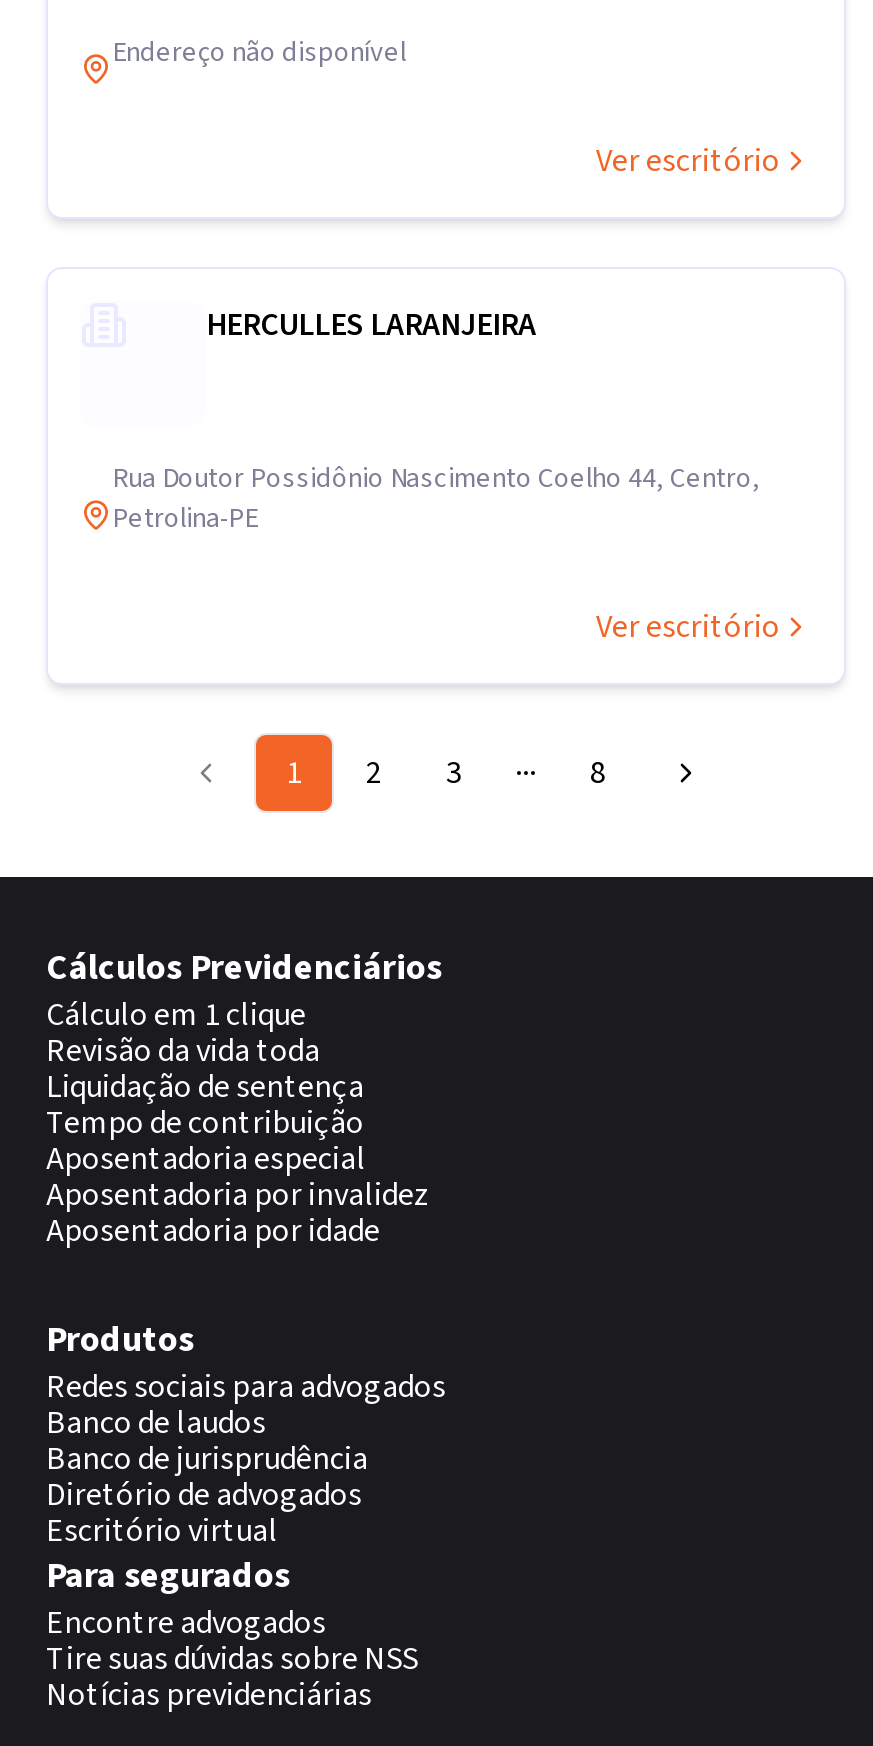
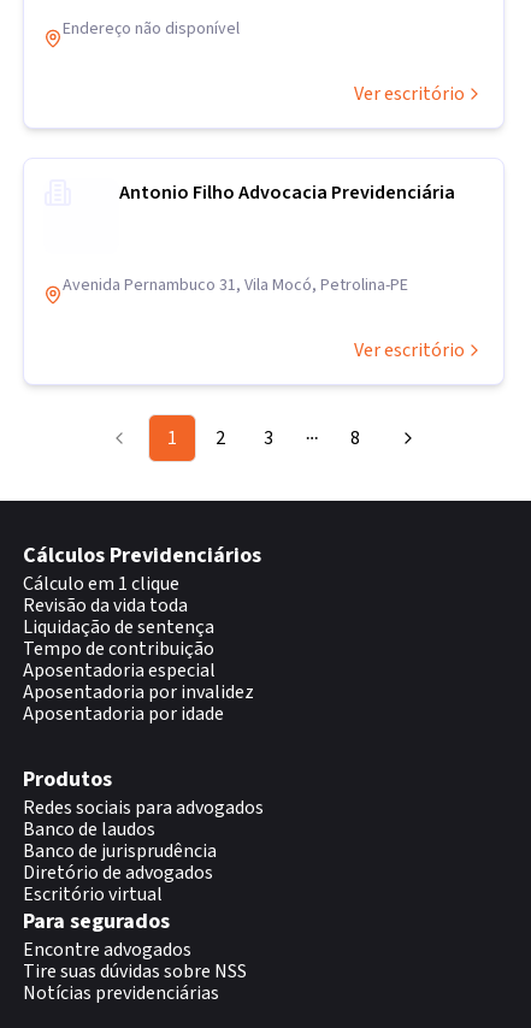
- HERCULLES LARANJEIRA
+ Antonio Filho Advocacia Previdenciária

- Rua Doutor Possidônio Nascimento Coelho 44, Centro,
- Petrolina-PE
+ Avenida Pernambuco 31, Vila Mocó, Petrolina-PE
